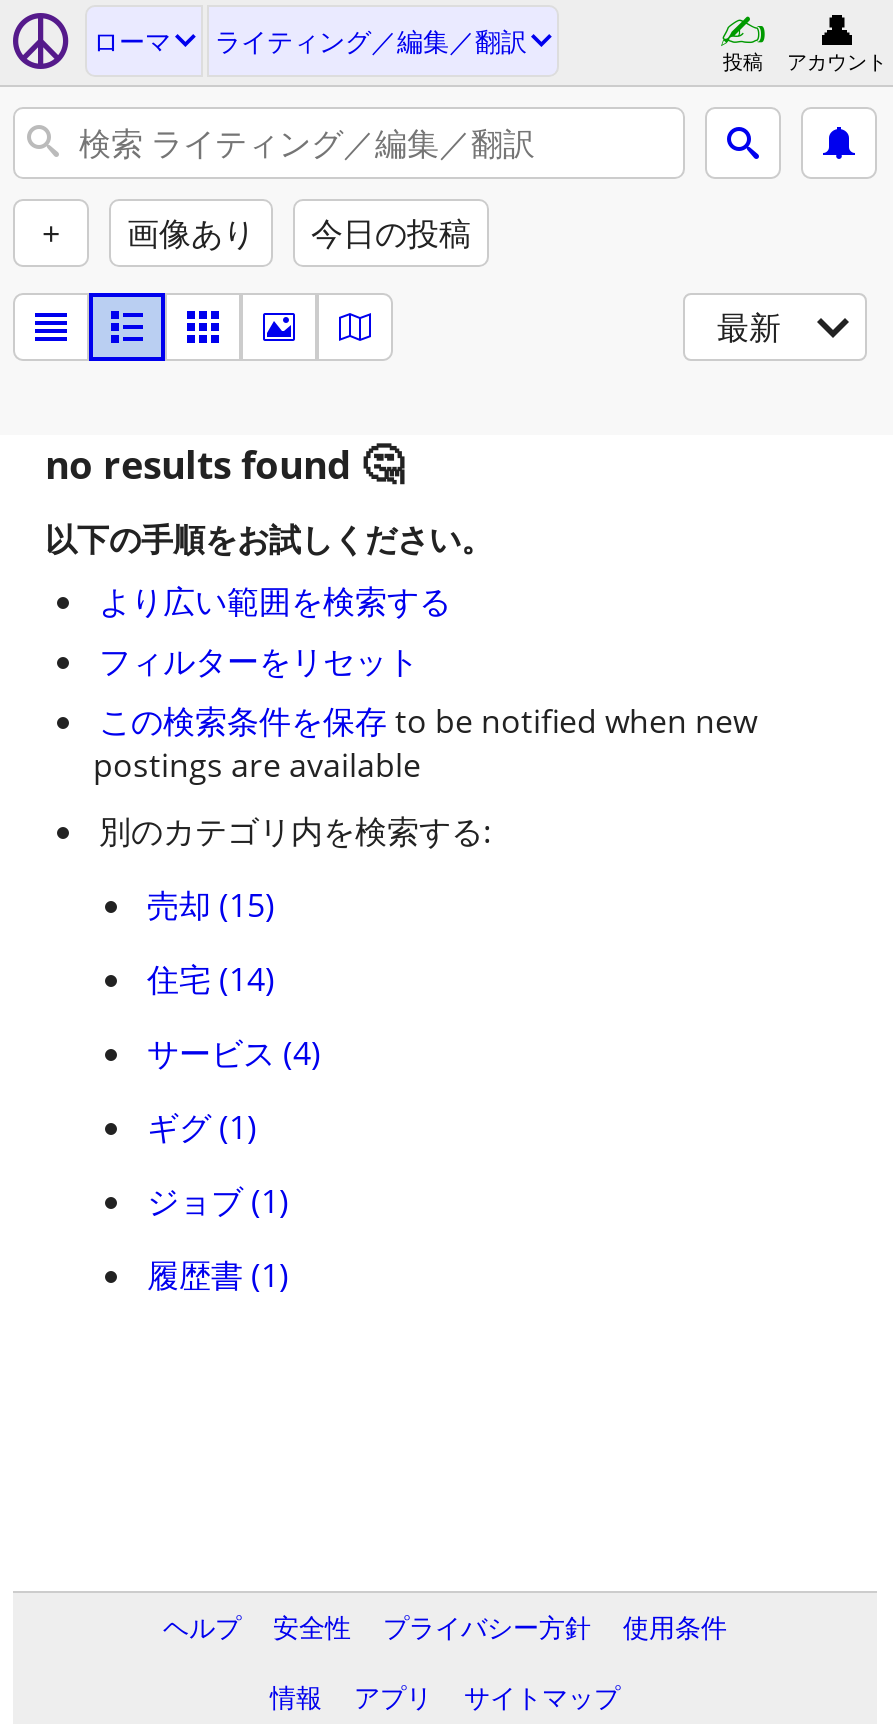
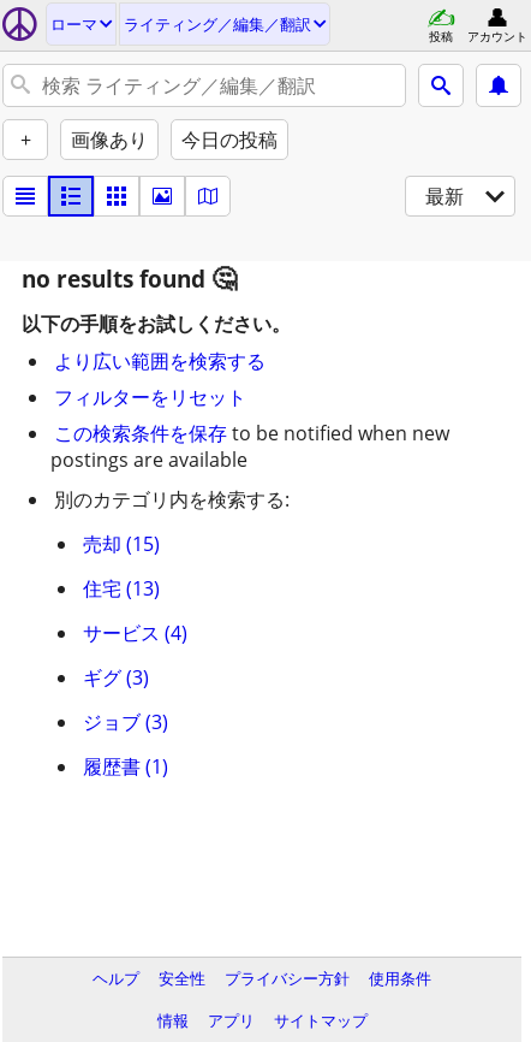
- 住宅 (14)
+ 住宅 (13)

- ギグ (1)
+ ギグ (3)

- ジョブ (1)
+ ジョブ (3)
